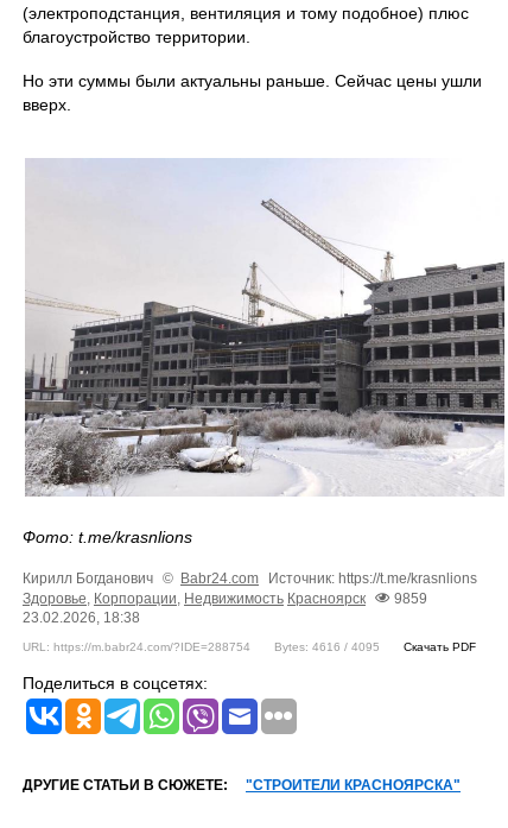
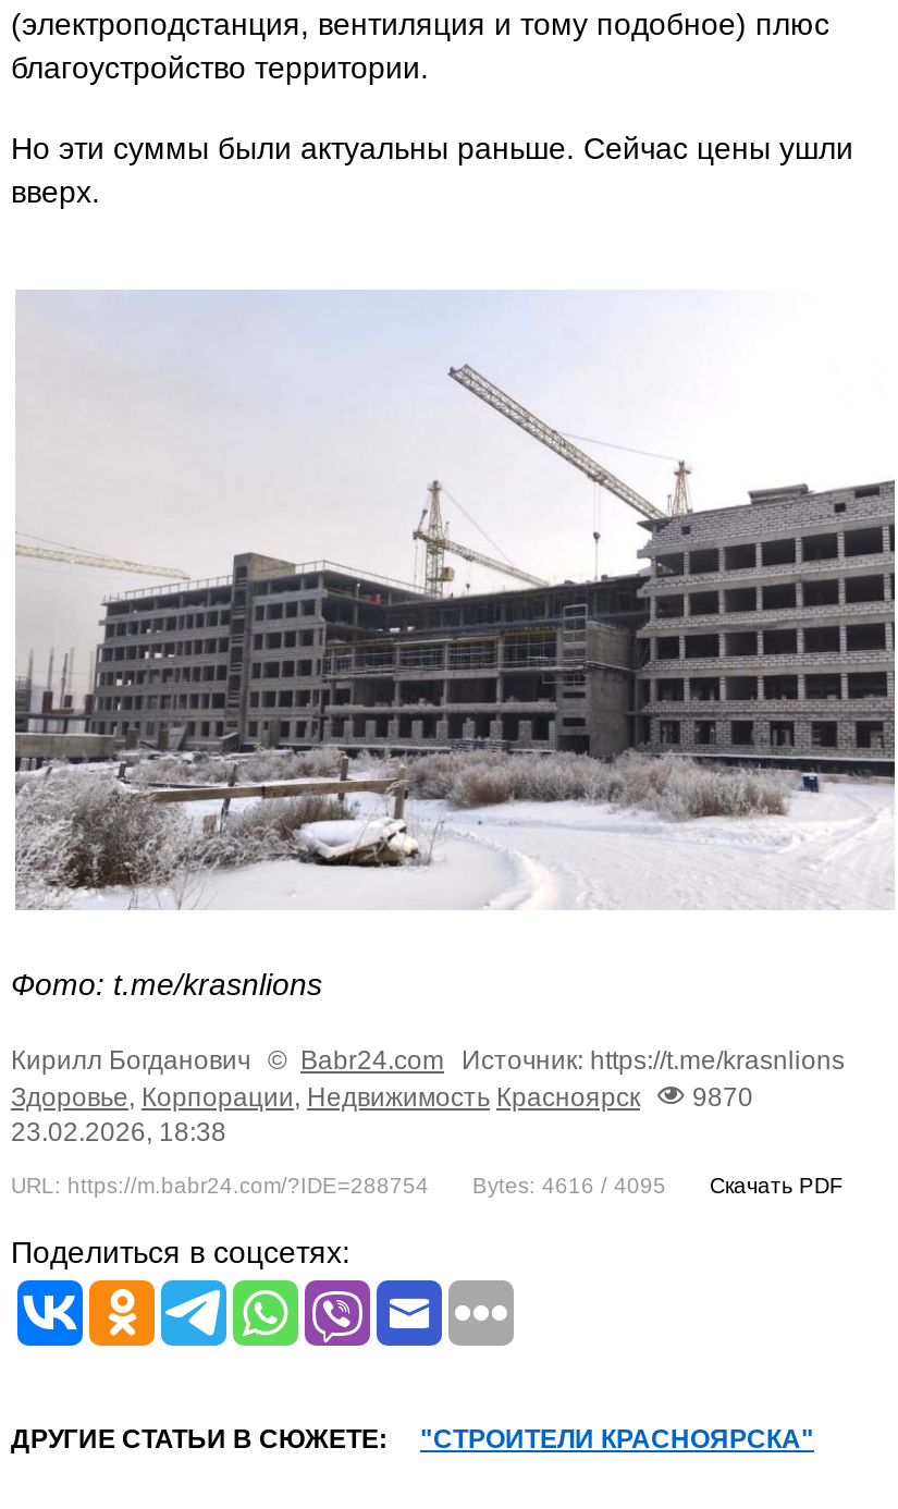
- Здоровье, Корпорации, Недвижимость Красноярск 9859
+ Здоровье, Корпорации, Недвижимость Красноярск 9870
